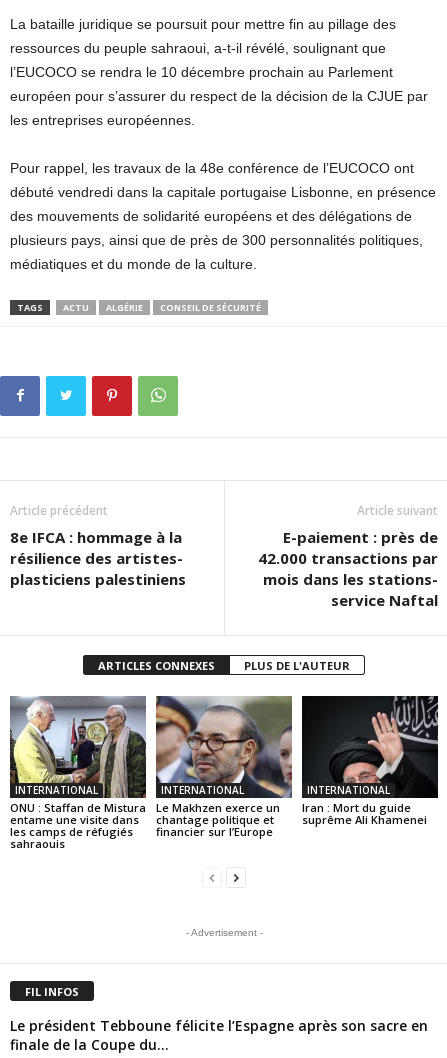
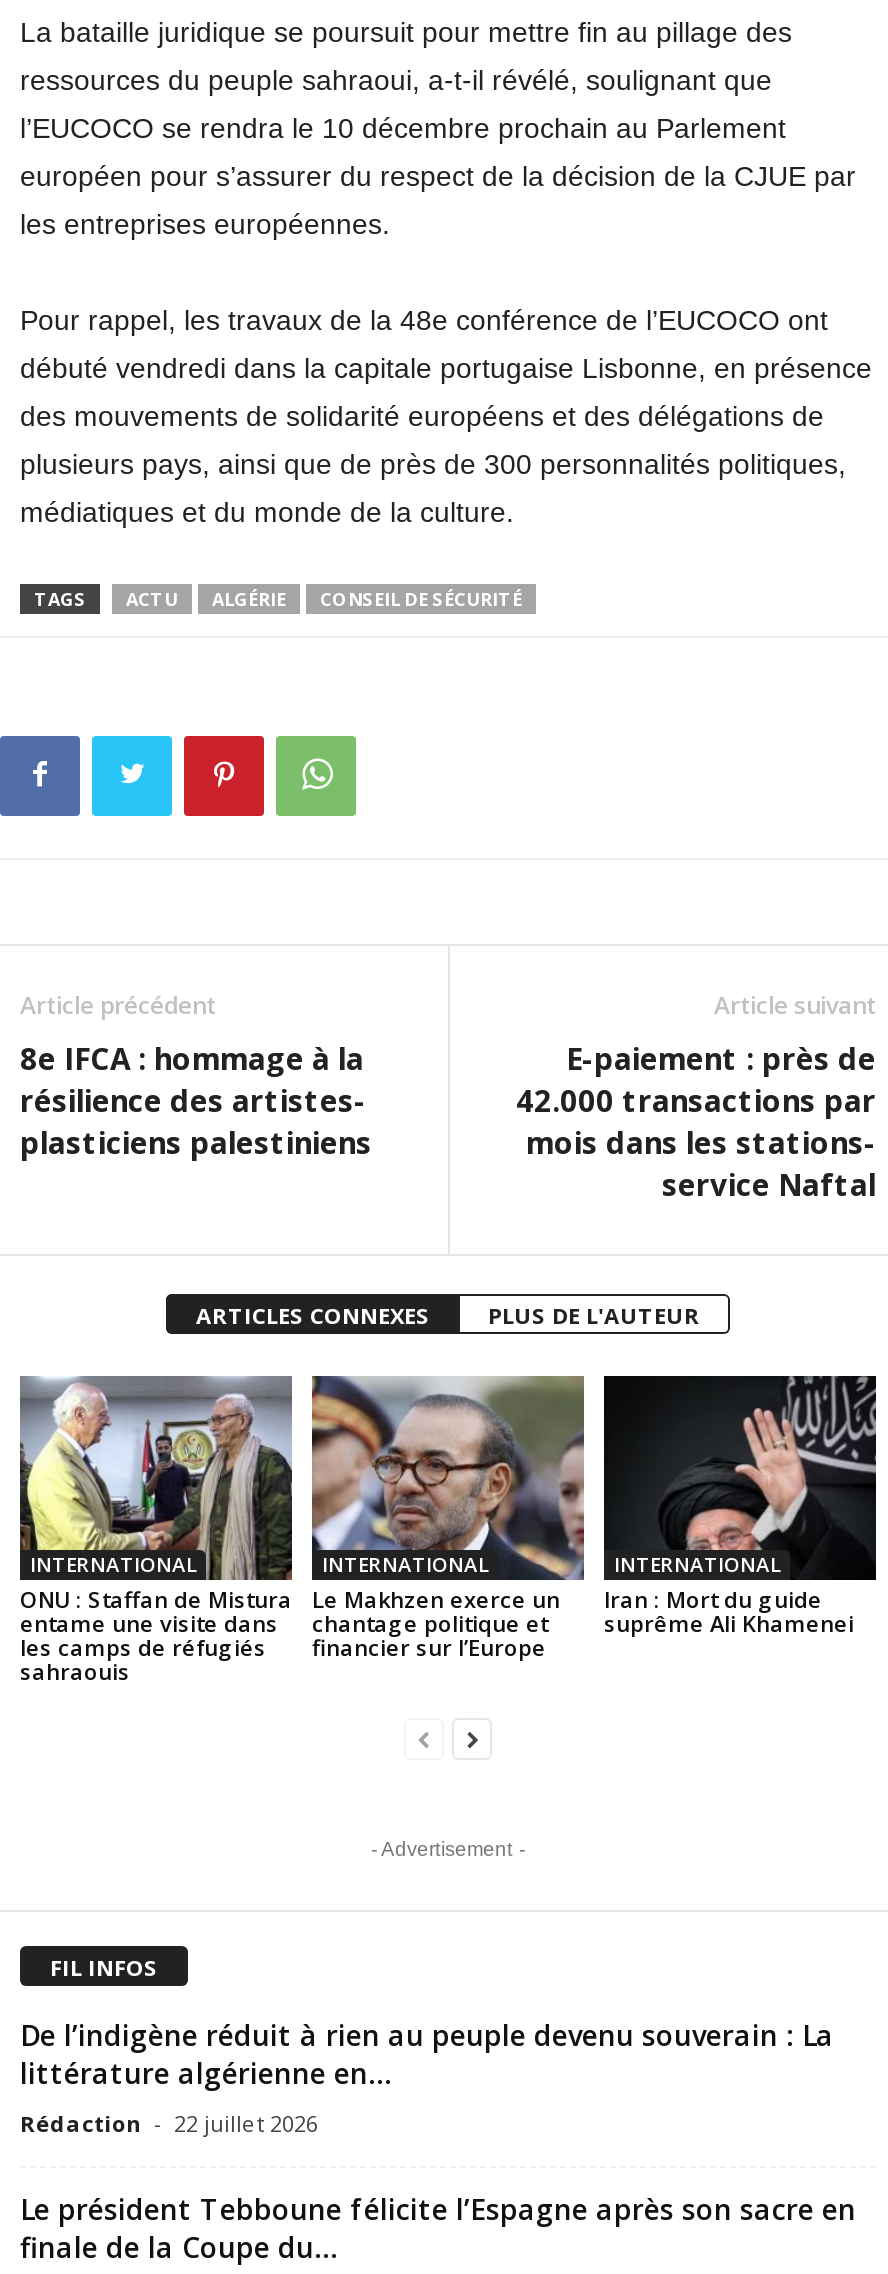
+ De l’indigène réduit à rien au peuple devenu souverain : La
+ littérature algérienne en...
+ Rédaction - 22 juillet 2026
